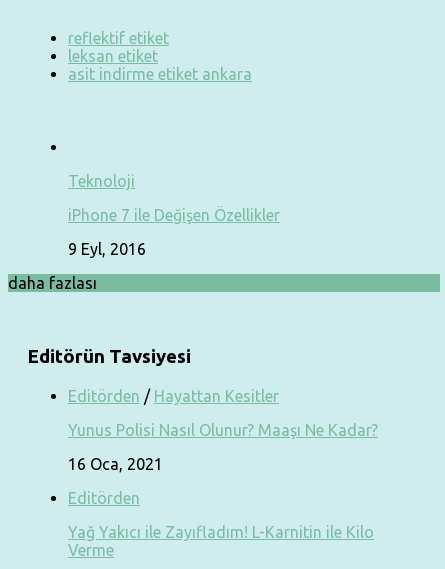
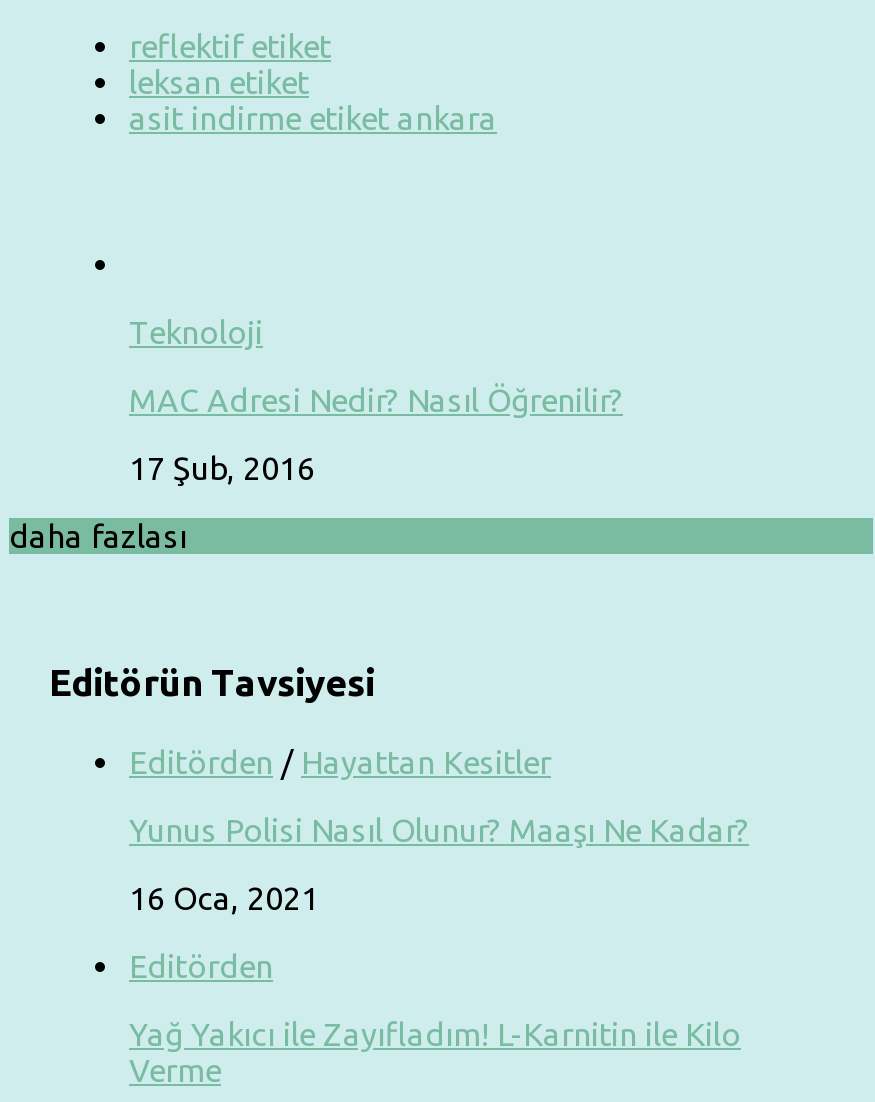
- iPhone 7 ile Değişen Özellikler
+ MAC Adresi Nedir? Nasıl Öğrenilir?

- 9 Eyl, 2016
+ 17 Şub, 2016
